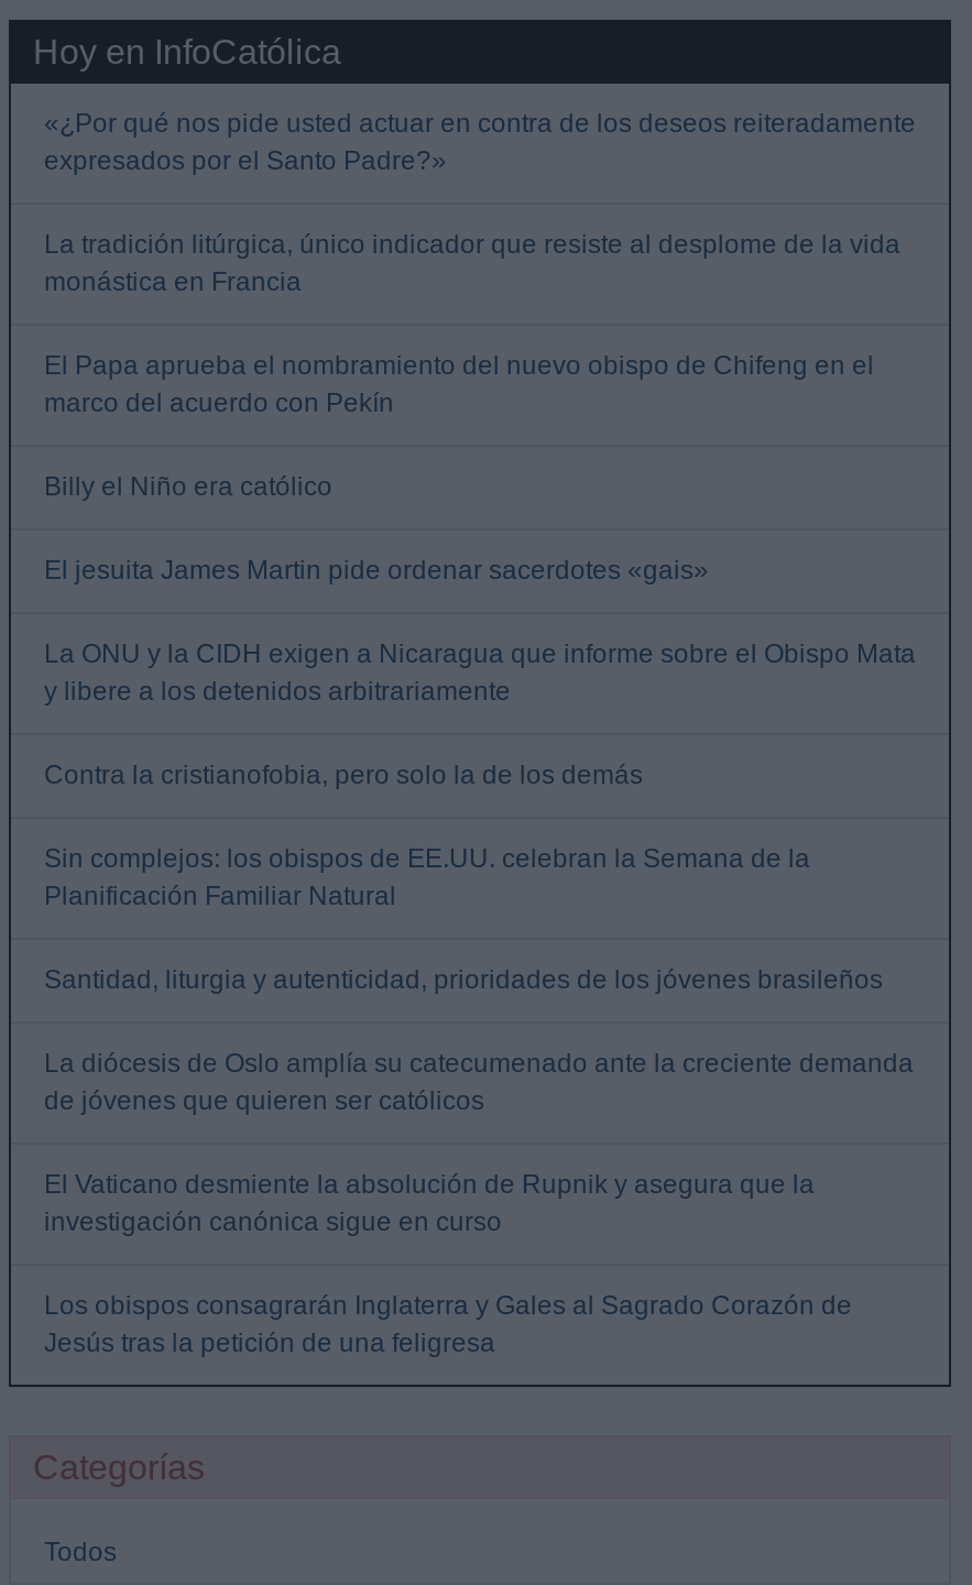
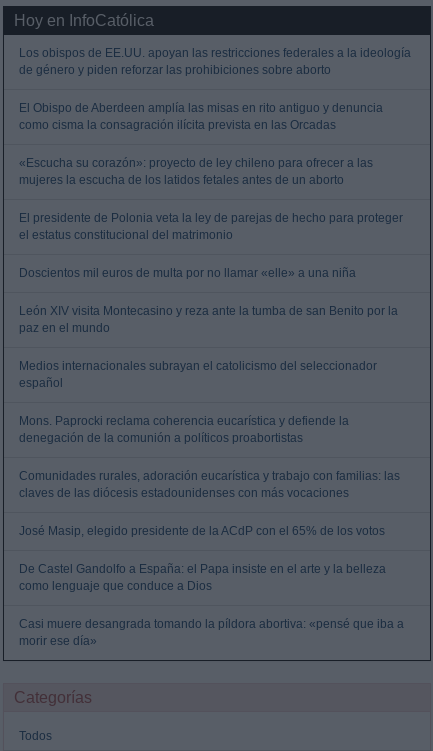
- «¿Por qué nos pide usted actuar en contra de los deseos reiteradamente
- expresados por el Santo Padre?»
+ Los obispos de EE.UU. apoyan las restricciones federales a la ideología
+ de género y piden reforzar las prohibiciones sobre aborto

- La tradición litúrgica, único indicador que resiste al desplome de la vida
- monástica en Francia
+ El Obispo de Aberdeen amplía las misas en rito antiguo y denuncia
+ como cisma la consagración ilícita prevista en las Orcadas

- El Papa aprueba el nombramiento del nuevo obispo de Chifeng en el
- marco del acuerdo con Pekín
+ «Escucha su corazón»: proyecto de ley chileno para ofrecer a las
+ mujeres la escucha de los latidos fetales antes de un aborto

- Billy el Niño era católico
+ El presidente de Polonia veta la ley de parejas de hecho para proteger
+ el estatus constitucional del matrimonio

- El jesuita James Martin pide ordenar sacerdotes «gais»
+ Doscientos mil euros de multa por no llamar «elle» a una niña

- La ONU y la CIDH exigen a Nicaragua que informe sobre el Obispo Mata
- y libere a los detenidos arbitrariamente
+ León XIV visita Montecasino y reza ante la tumba de san Benito por la
+ paz en el mundo

- Contra la cristianofobia, pero solo la de los demás
+ Medios internacionales subrayan el catolicismo del seleccionador
+ español

- Sin complejos: los obispos de EE.UU. celebran la Semana de la
- Planificación Familiar Natural
+ Mons. Paprocki reclama coherencia eucarística y defiende la
+ denegación de la comunión a políticos proabortistas

- Santidad, liturgia y autenticidad, prioridades de los jóvenes brasileños
+ Comunidades rurales, adoración eucarística y trabajo con familias: las
+ claves de las diócesis estadounidenses con más vocaciones

- La diócesis de Oslo amplía su catecumenado ante la creciente demanda
- de jóvenes que quieren ser católicos
+ José Masip, elegido presidente de la ACdP con el 65% de los votos

- El Vaticano desmiente la absolución de Rupnik y asegura que la
- investigación canónica sigue en curso
+ De Castel Gandolfo a España: el Papa insiste en el arte y la belleza
+ como lenguaje que conduce a Dios

- Los obispos consagrarán Inglaterra y Gales al Sagrado Corazón de
- Jesús tras la petición de una feligresa
+ Casi muere desangrada tomando la píldora abortiva: «pensé que iba a
+ morir ese día»
